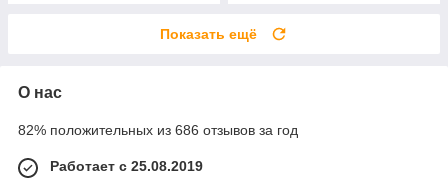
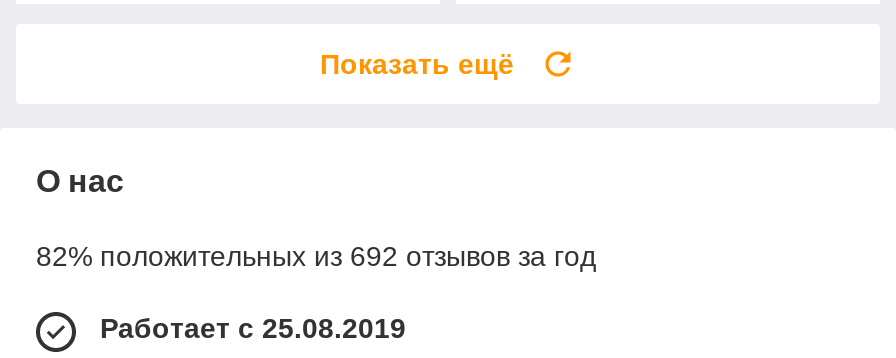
- 82% положительных из 686 отзывов за год
+ 82% положительных из 692 отзывов за год
